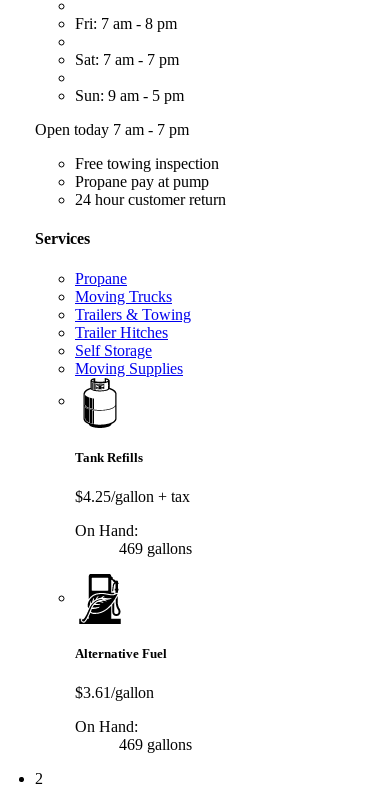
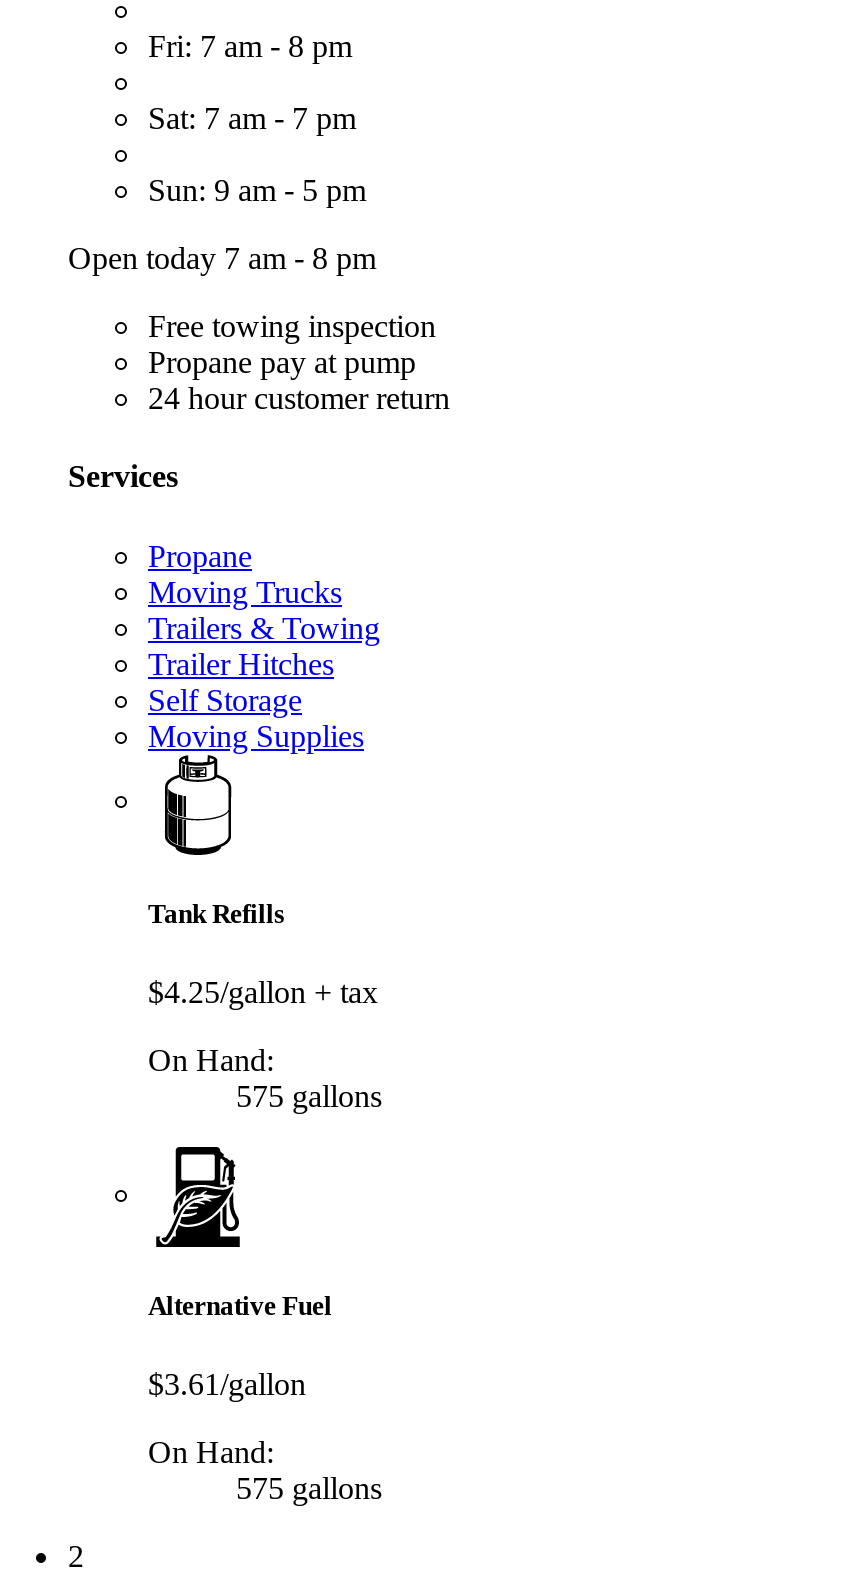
- Open today 7 am - 7 pm
+ Open today 7 am - 8 pm

- 469 gallons
+ 575 gallons

- 469 gallons
+ 575 gallons
